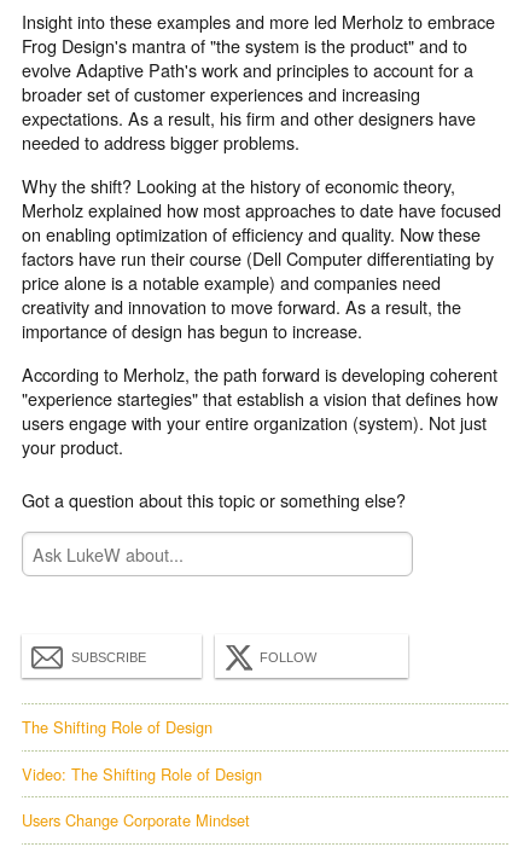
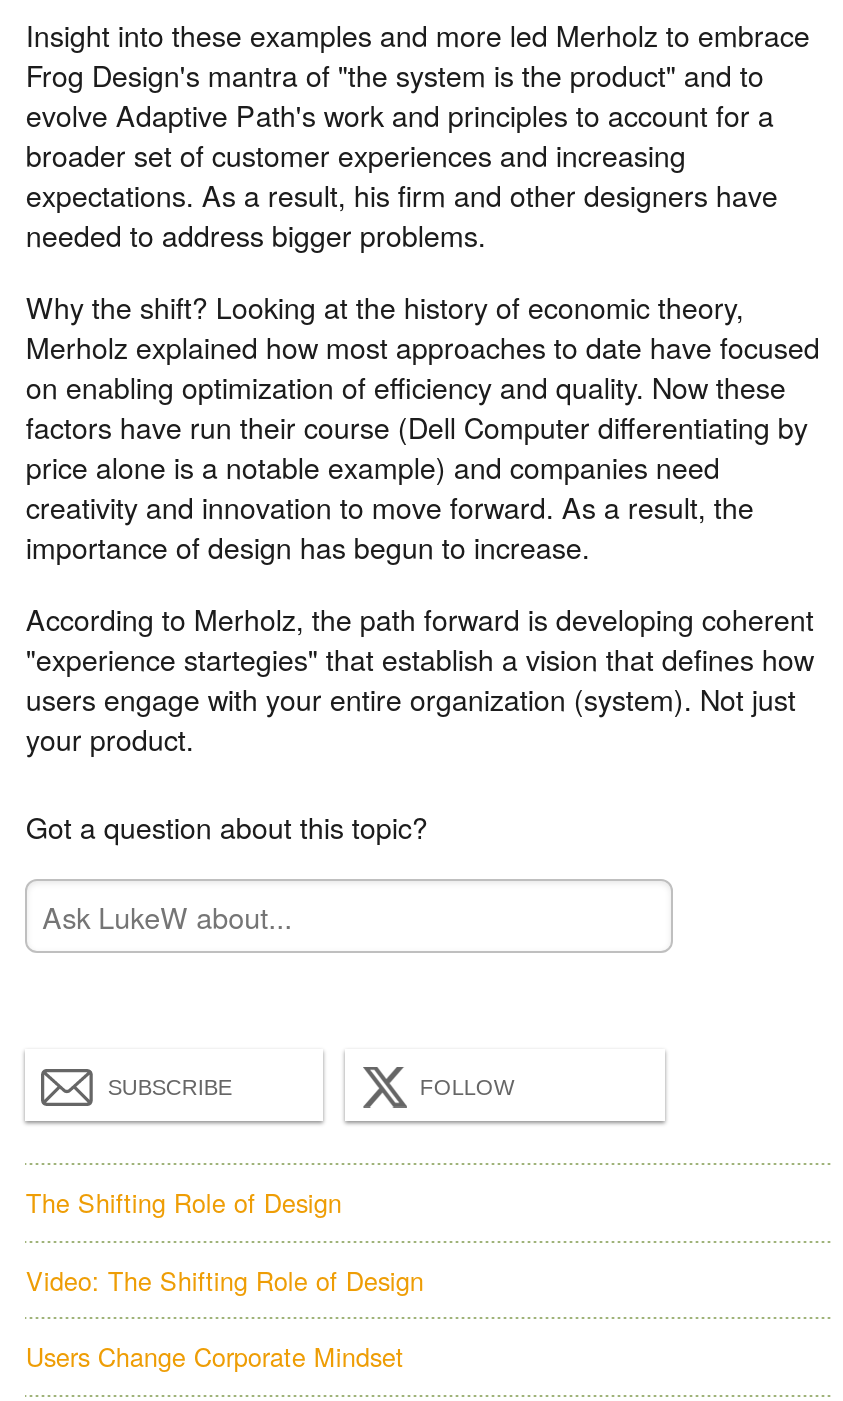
- Got a question about this topic or something else?
+ Got a question about this topic?
